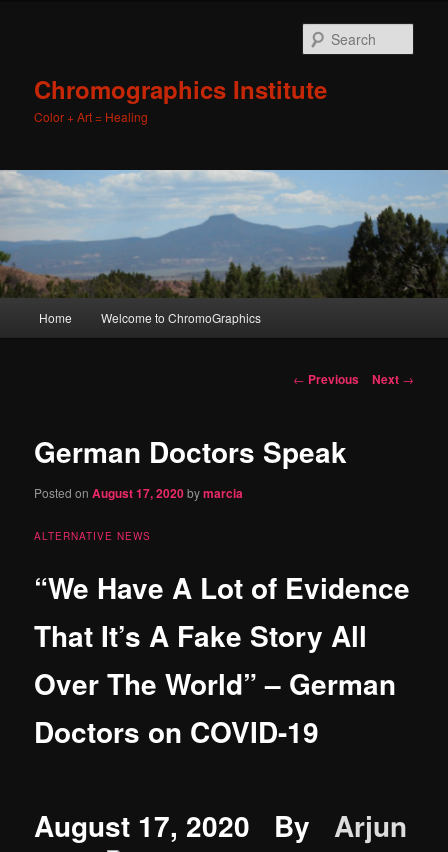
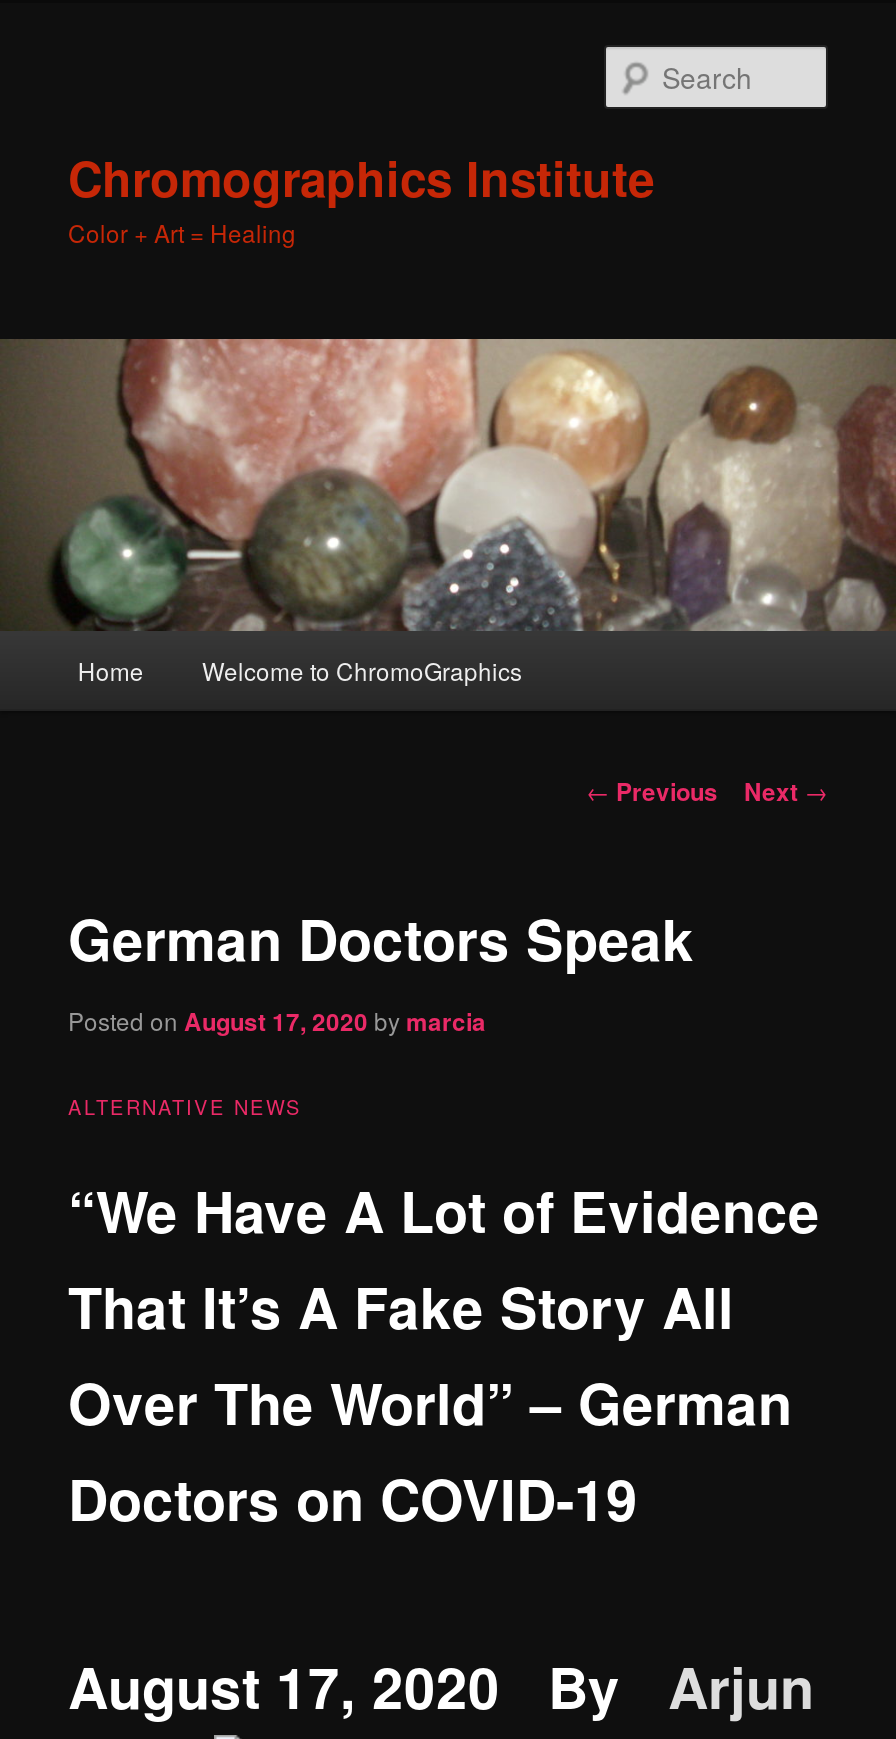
- [image]
+ [image]
